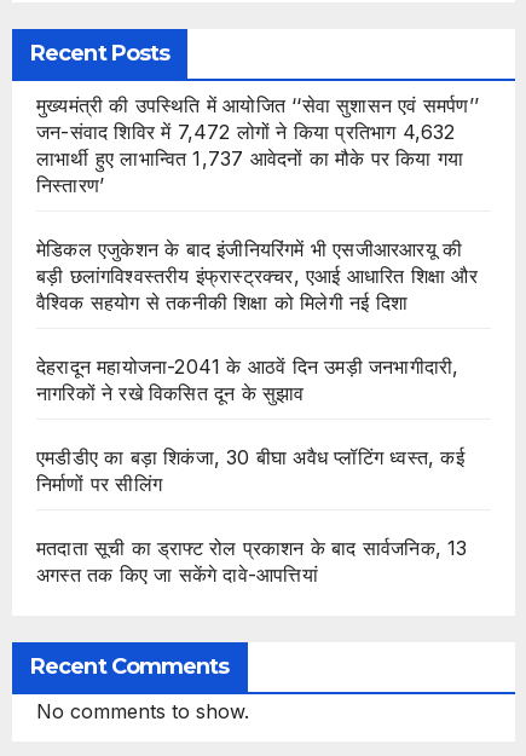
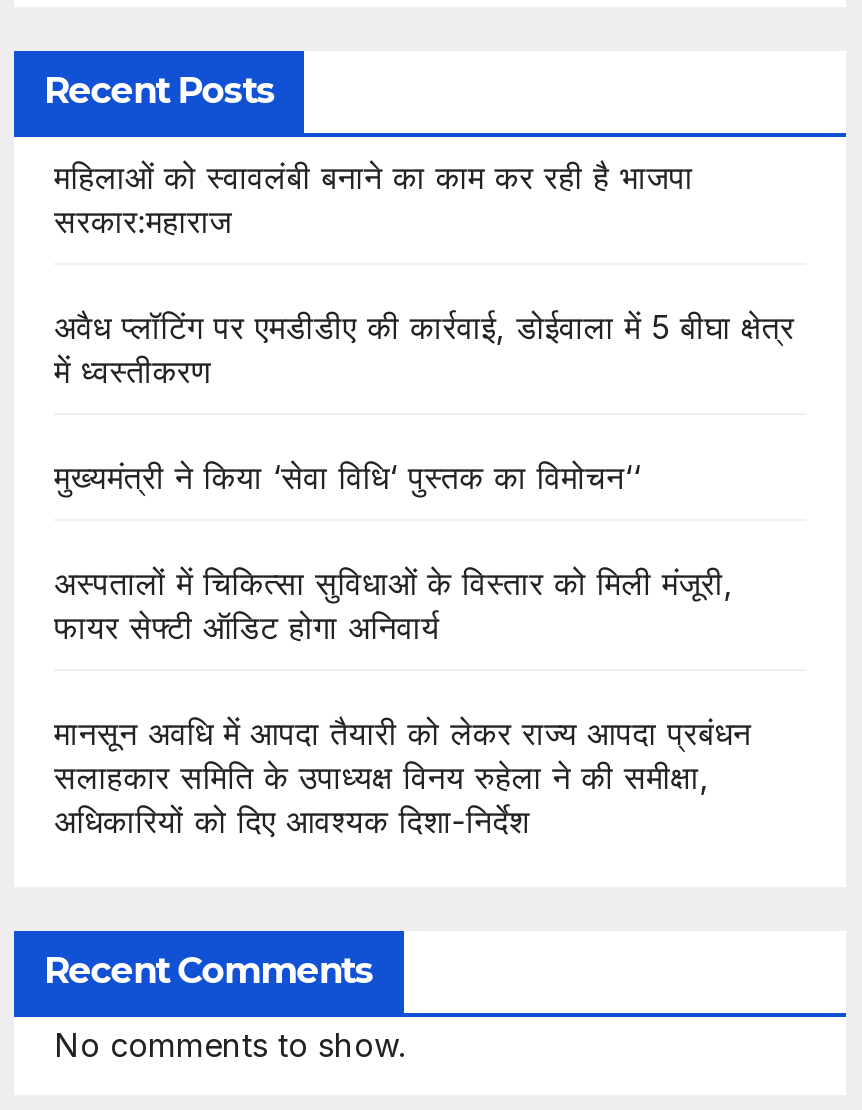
- मुख्यमंत्री की उपस्थिति में आयोजित ‘‘सेवा सुशासन एवं समर्पण’’
- जन-संवाद शिविर में 7,472 लोगों ने किया प्रतिभाग 4,632
- लाभार्थी हुए लाभान्वित 1,737 आवेदनों का मौके पर किया गया
- निस्तारण’
+ महिलाओं को स्वावलंबी बनाने का काम कर रही है भाजपा
+ सरकार:महाराज

- मेडिकल एजुकेशन के बाद इंजीनियरिंगमें भी एसजीआरआरयू की
- बड़ी छलांगविश्वस्तरीय इंफ्रास्ट्रक्चर, एआई आधारित शिक्षा और
- वैश्विक सहयोग से तकनीकी शिक्षा को मिलेगी नई दिशा
+ अवैध प्लॉटिंग पर एमडीडीए की कार्रवाई, डोईवाला में 5 बीघा क्षेत्र
+ में ध्वस्तीकरण

- देहरादून महायोजना-2041 के आठवें दिन उमड़ी जनभागीदारी,
- नागरिकों ने रखे विकसित दून के सुझाव
+ मुख्यमंत्री ने किया ‘सेवा विधि‘ पुस्तक का विमोचन‘‘

- एमडीडीए का बड़ा शिकंजा, 30 बीघा अवैध प्लॉटिंग ध्वस्त, कई
- निर्माणों पर सीलिंग
+ अस्पतालों में चिकित्सा सुविधाओं के विस्तार को मिली मंजूरी,
+ फायर सेफ्टी ऑडिट होगा अनिवार्य

- मतदाता सूची का ड्राफ्ट रोल प्रकाशन के बाद सार्वजनिक, 13
- अगस्त तक किए जा सकेंगे दावे-आपत्तियां
+ मानसून अवधि में आपदा तैयारी को लेकर राज्य आपदा प्रबंधन
+ सलाहकार समिति के उपाध्यक्ष विनय रुहेला ने की समीक्षा,
+ अधिकारियों को दिए आवश्यक दिशा-निर्देश
